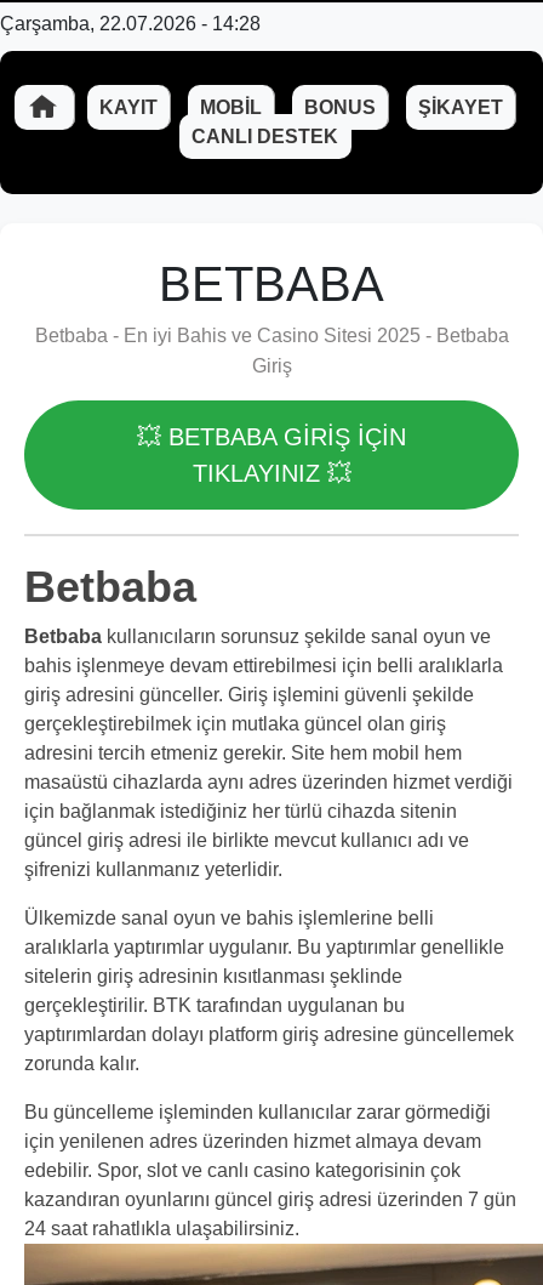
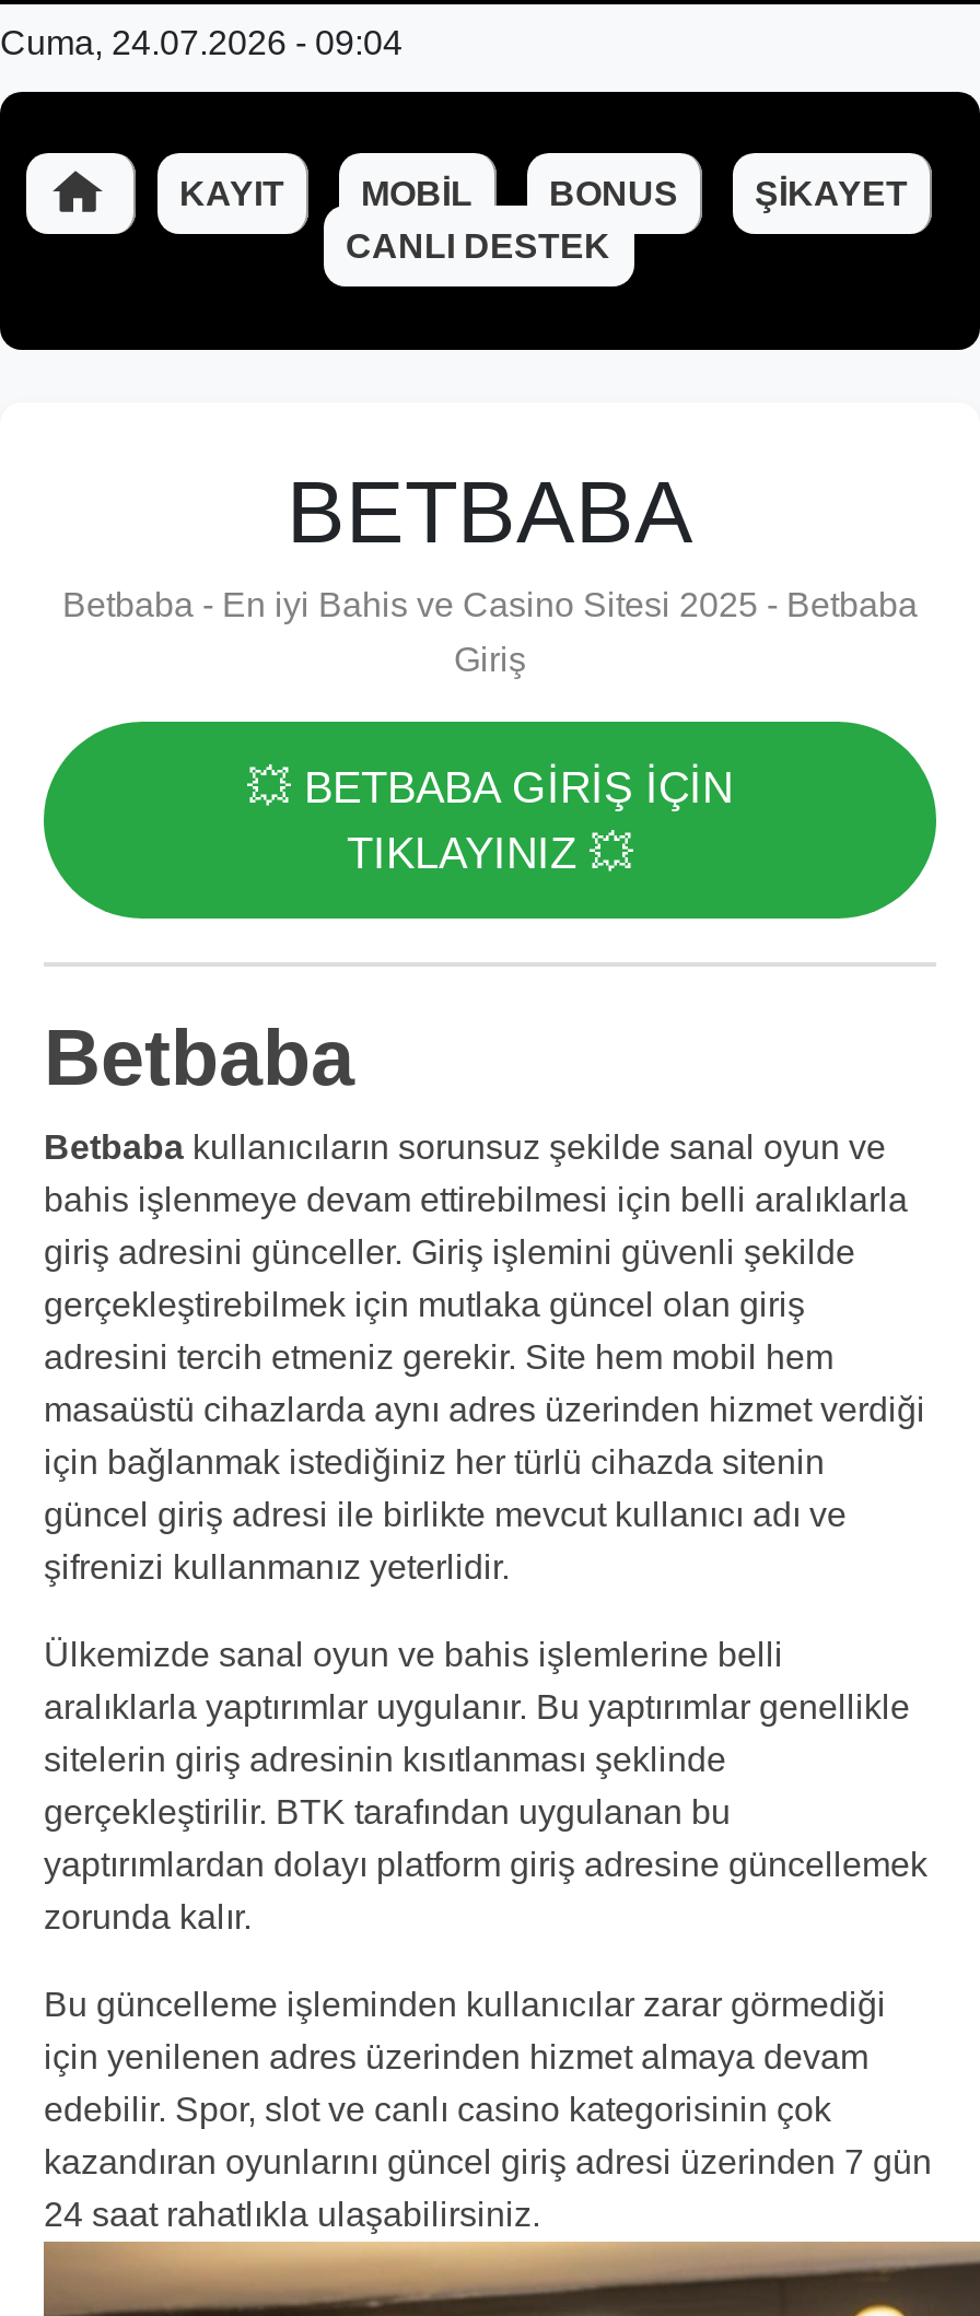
- Çarşamba, 22.07.2026 - 14:28
+ Cuma, 24.07.2026 - 09:04
